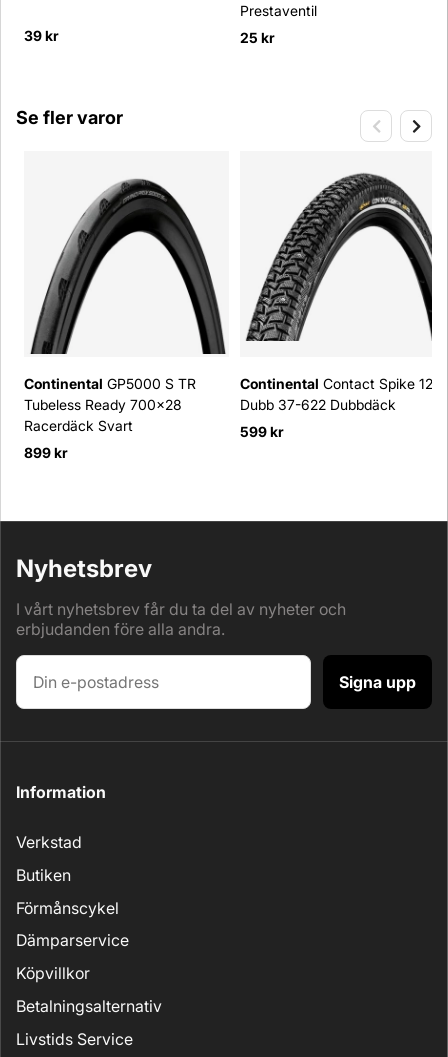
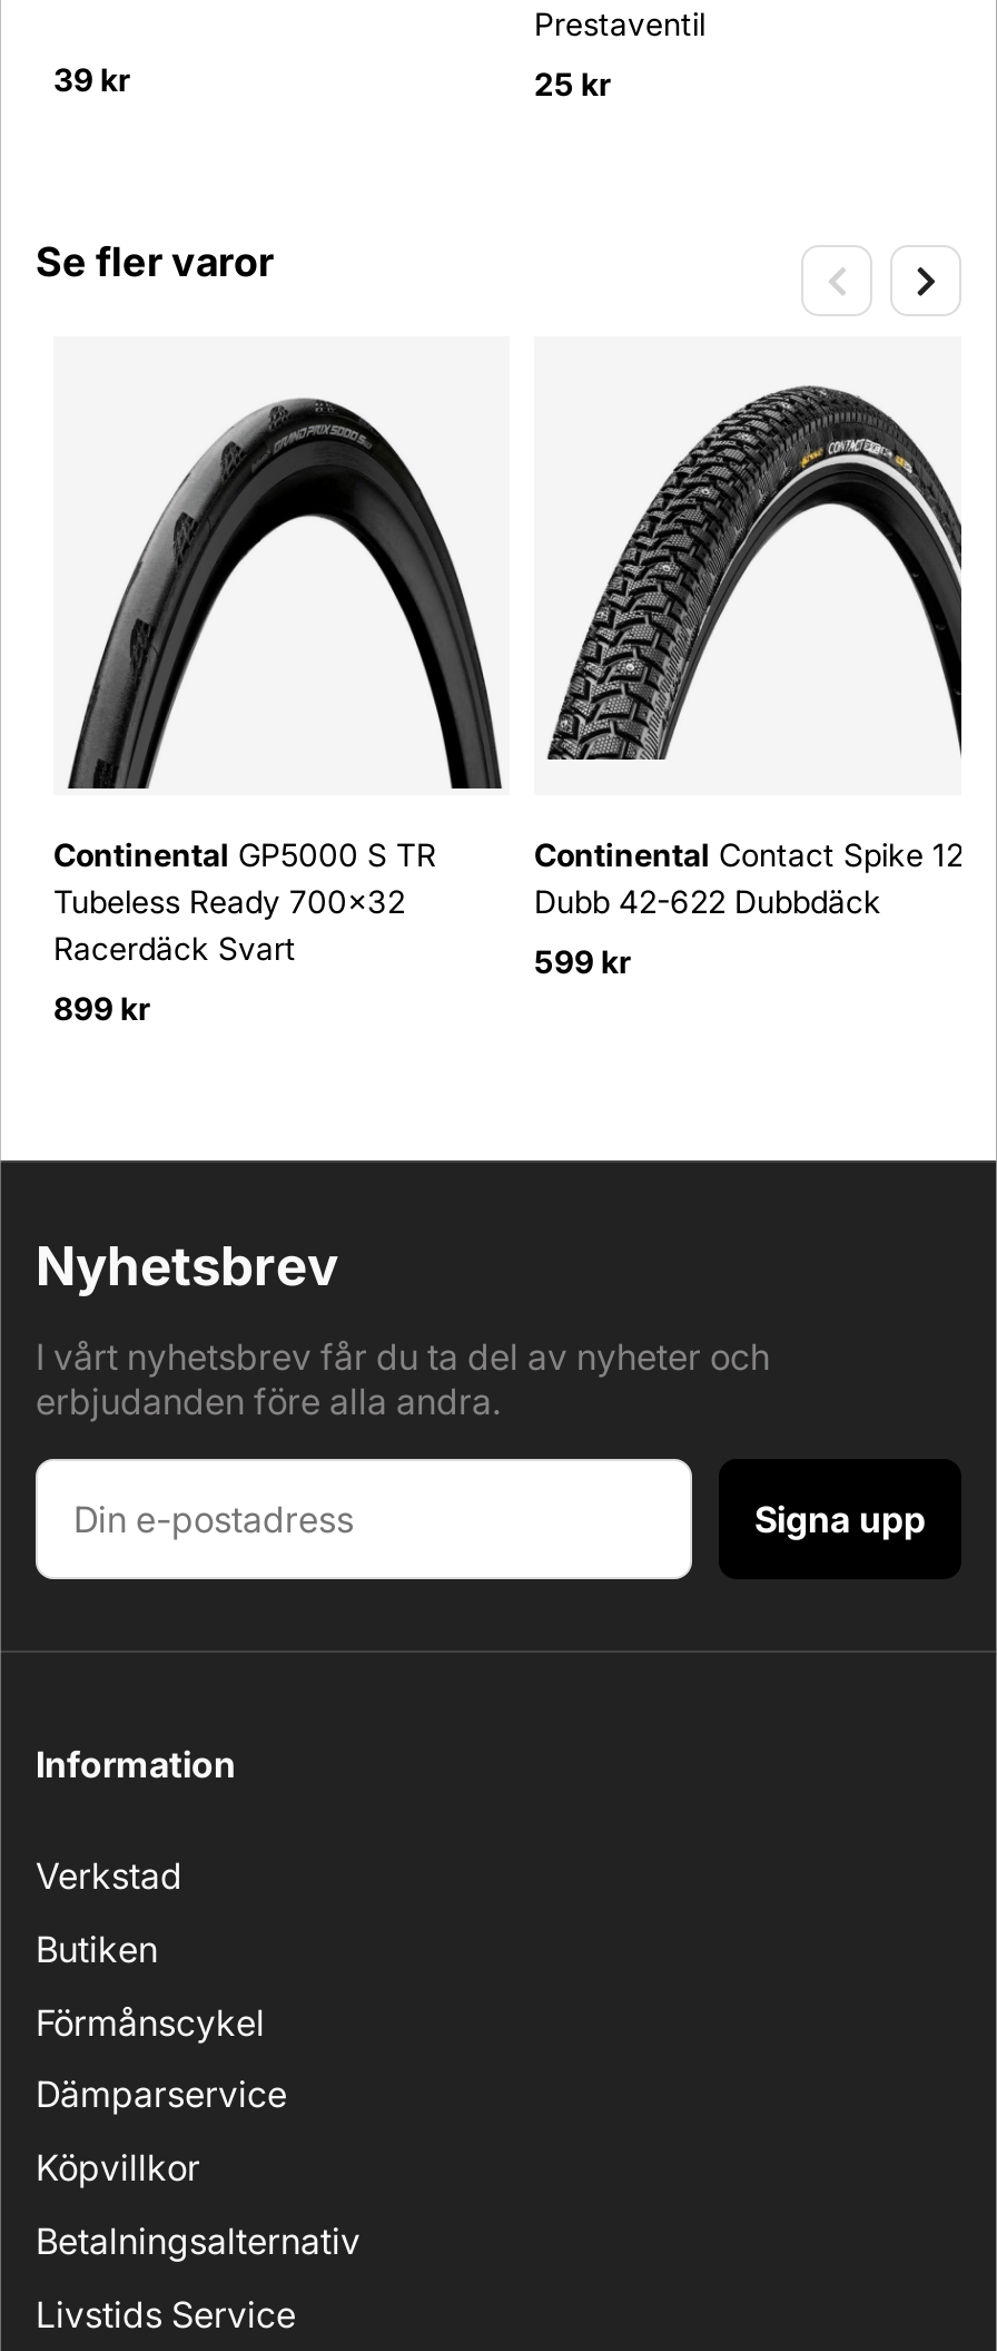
- Tubeless Ready 700x28
+ Tubeless Ready 700x32

- Dubb 37-622 Dubbdäck
+ Dubb 42-622 Dubbdäck
